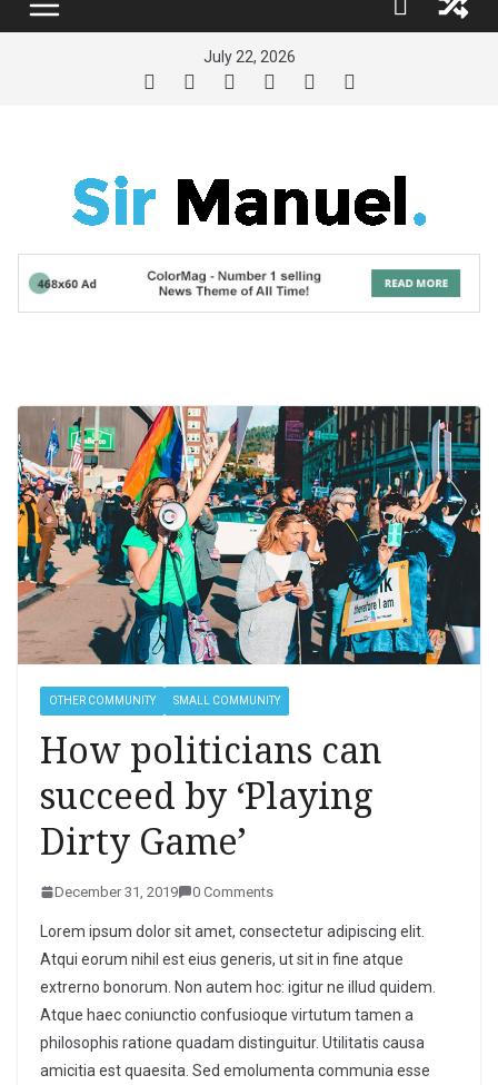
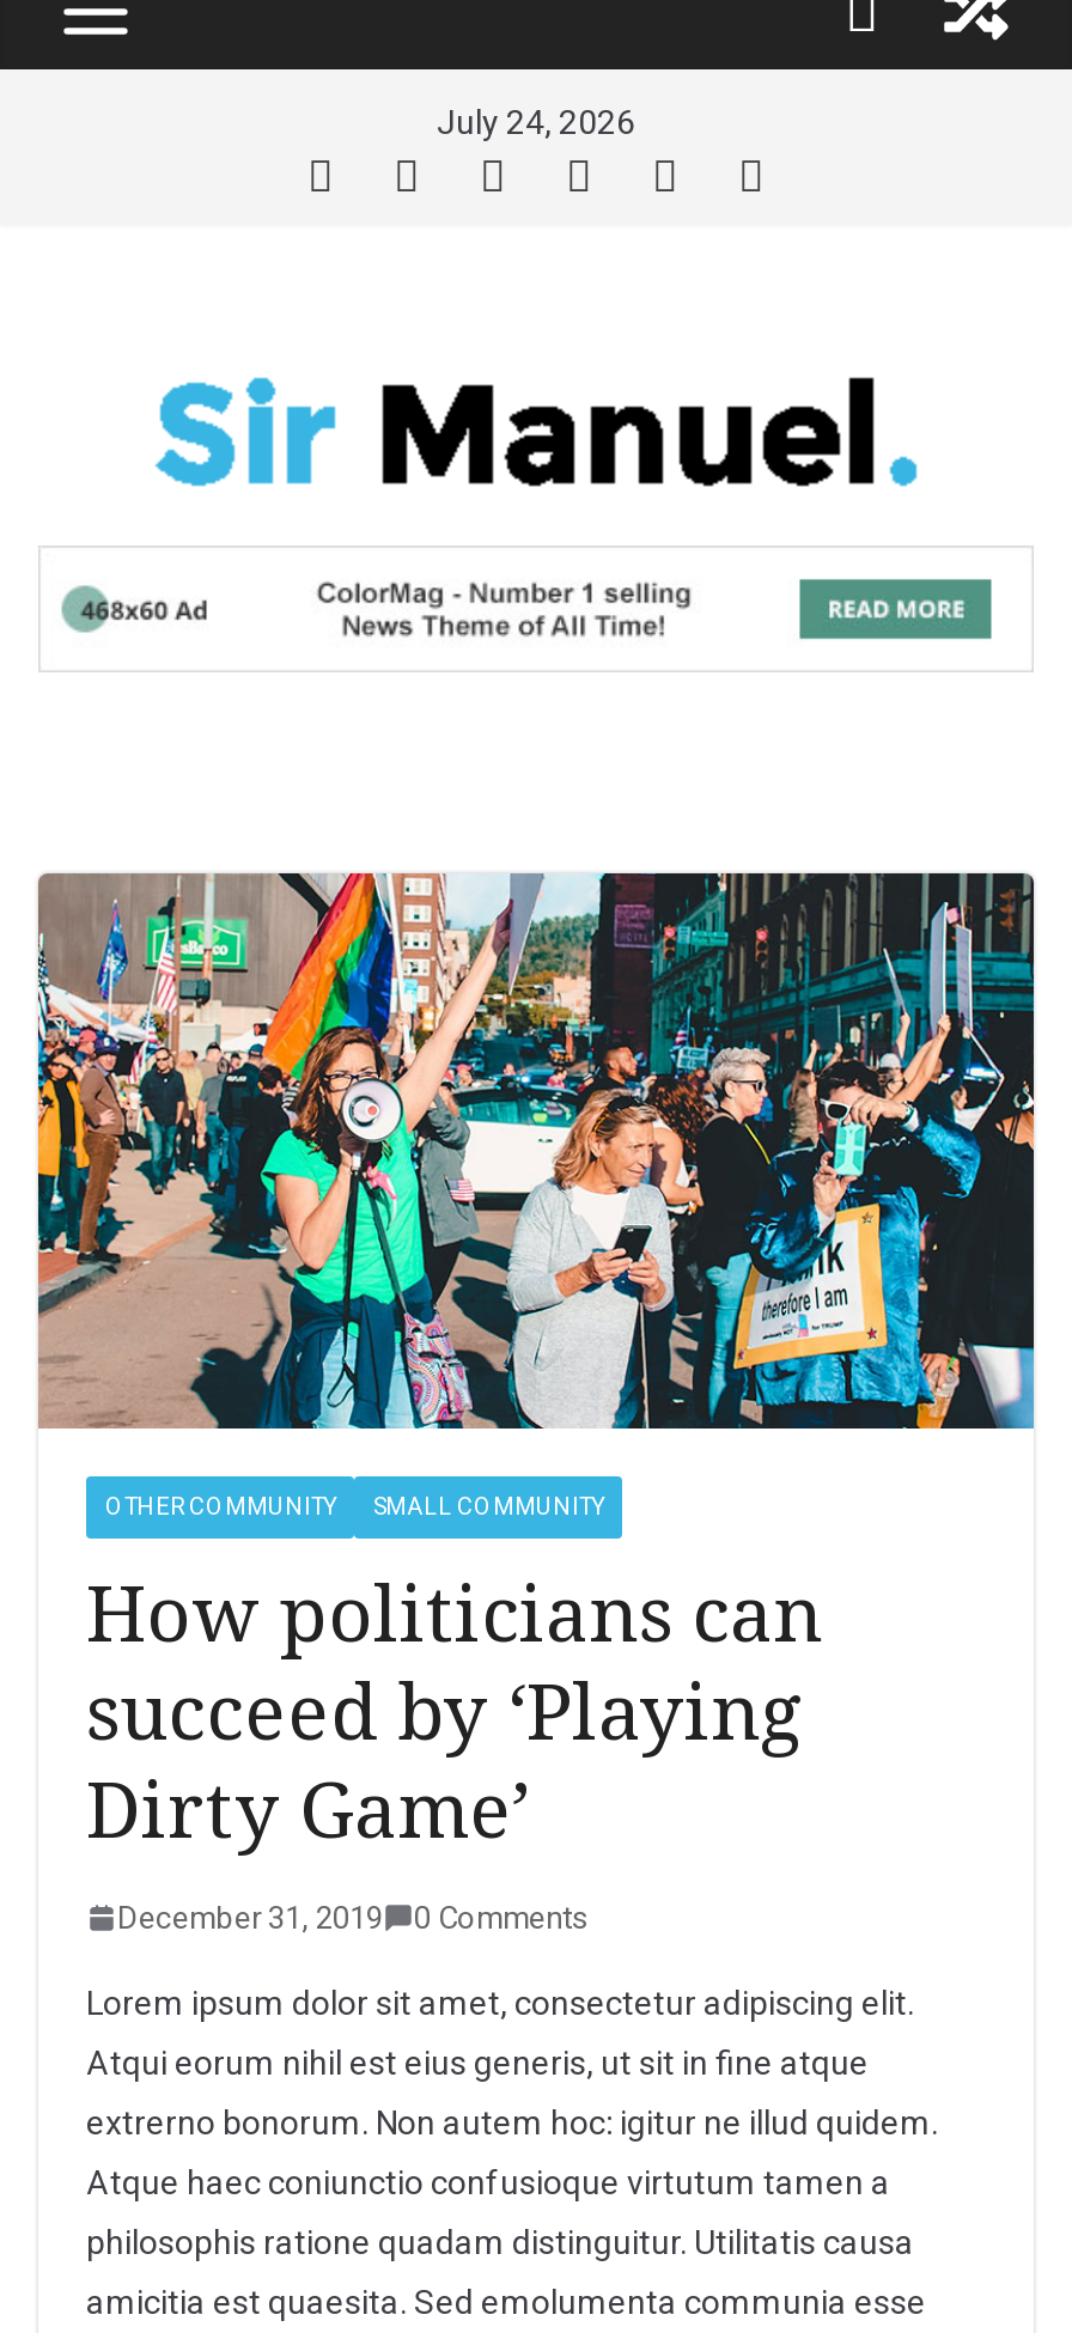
- July 22, 2026
+ July 24, 2026
